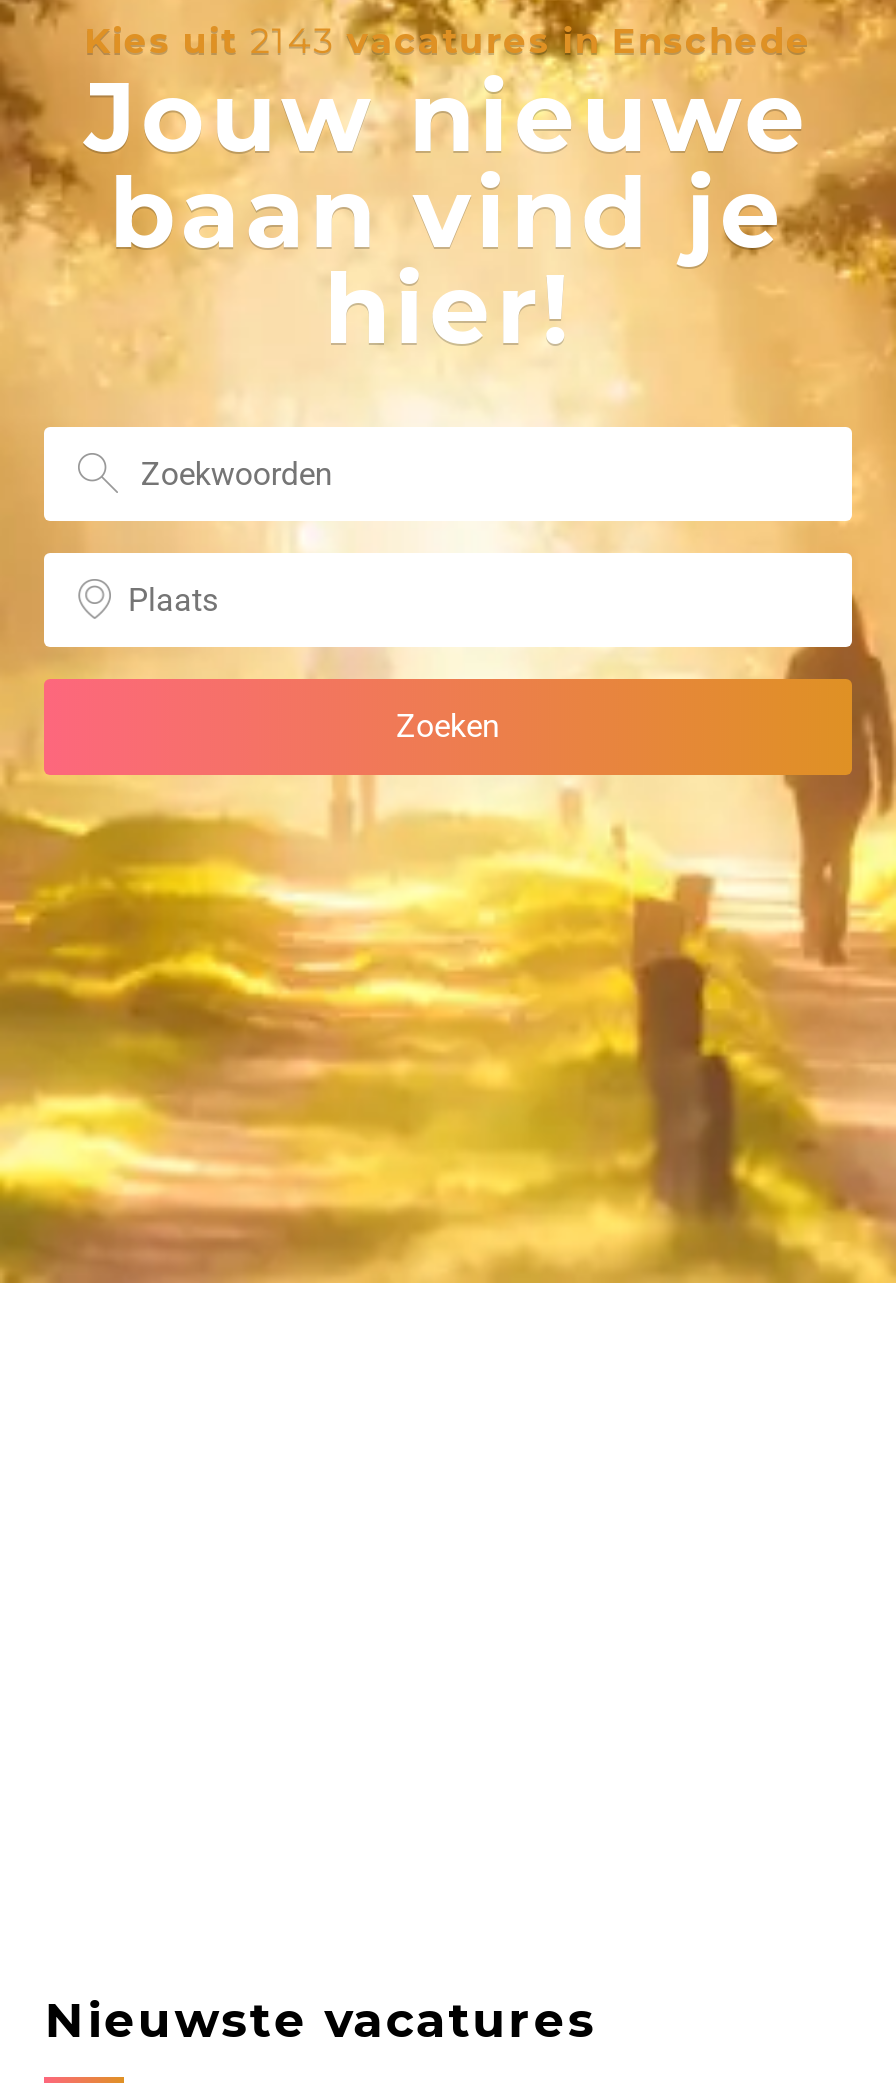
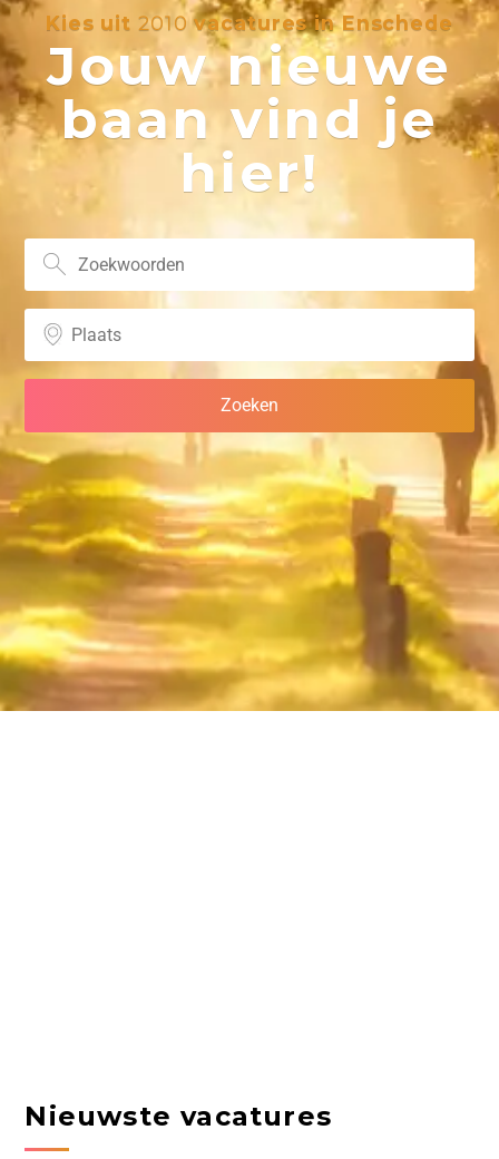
- Kies uit 2143 vacatures in Enschede
+ Kies uit 2010 vacatures in Enschede
